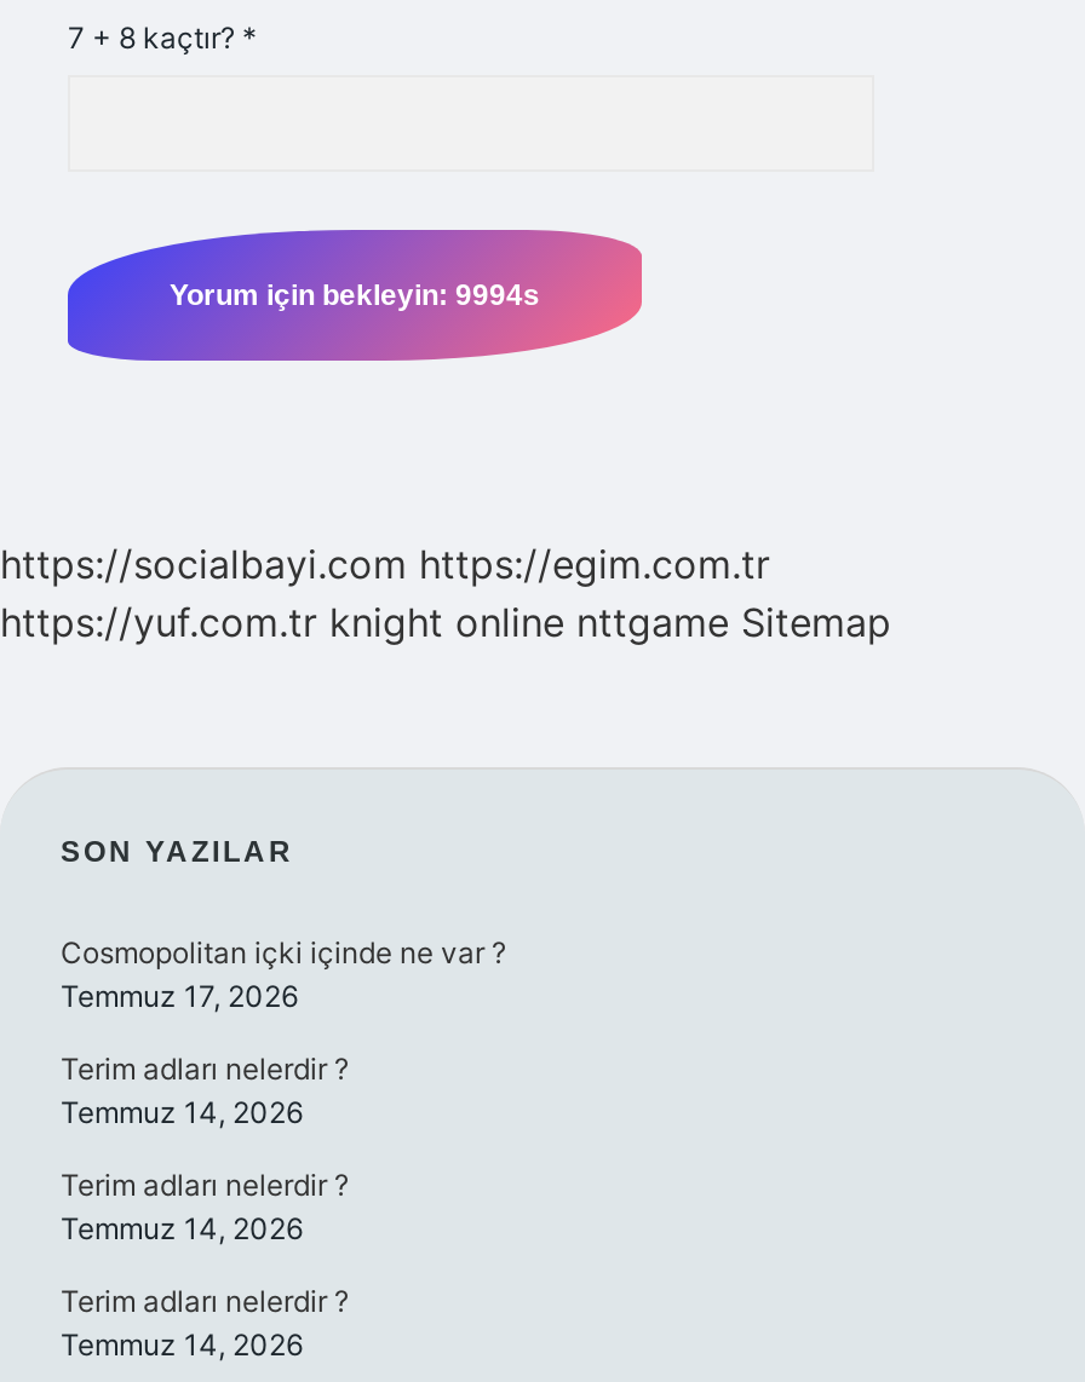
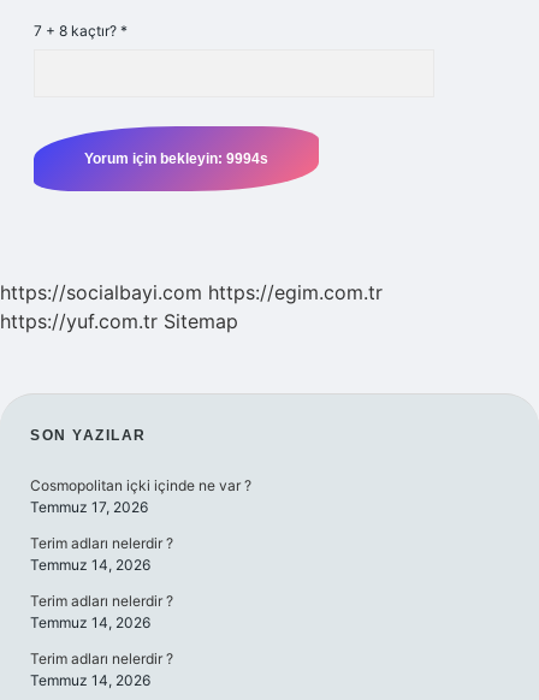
- https://yuf.com.tr knight online nttgame Sitemap
+ https://yuf.com.tr Sitemap
